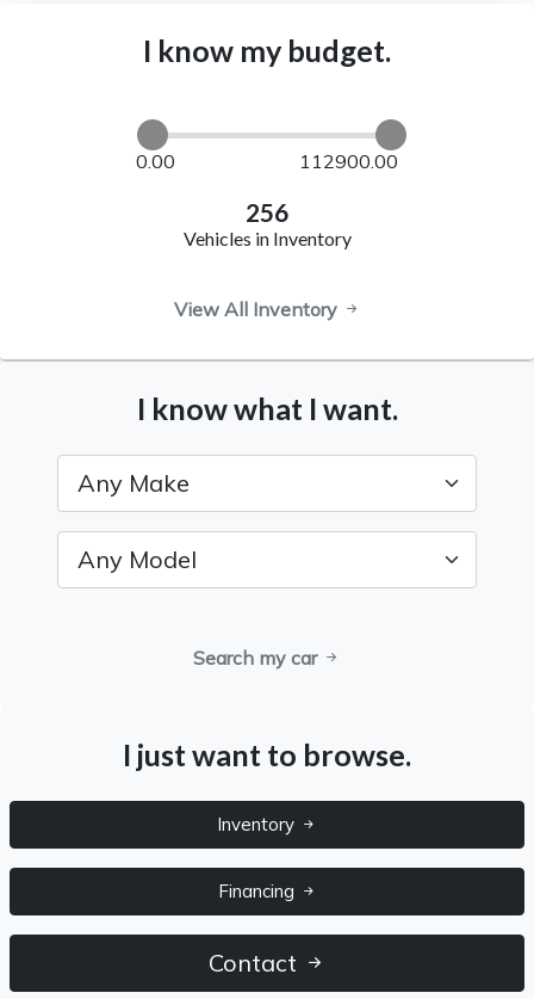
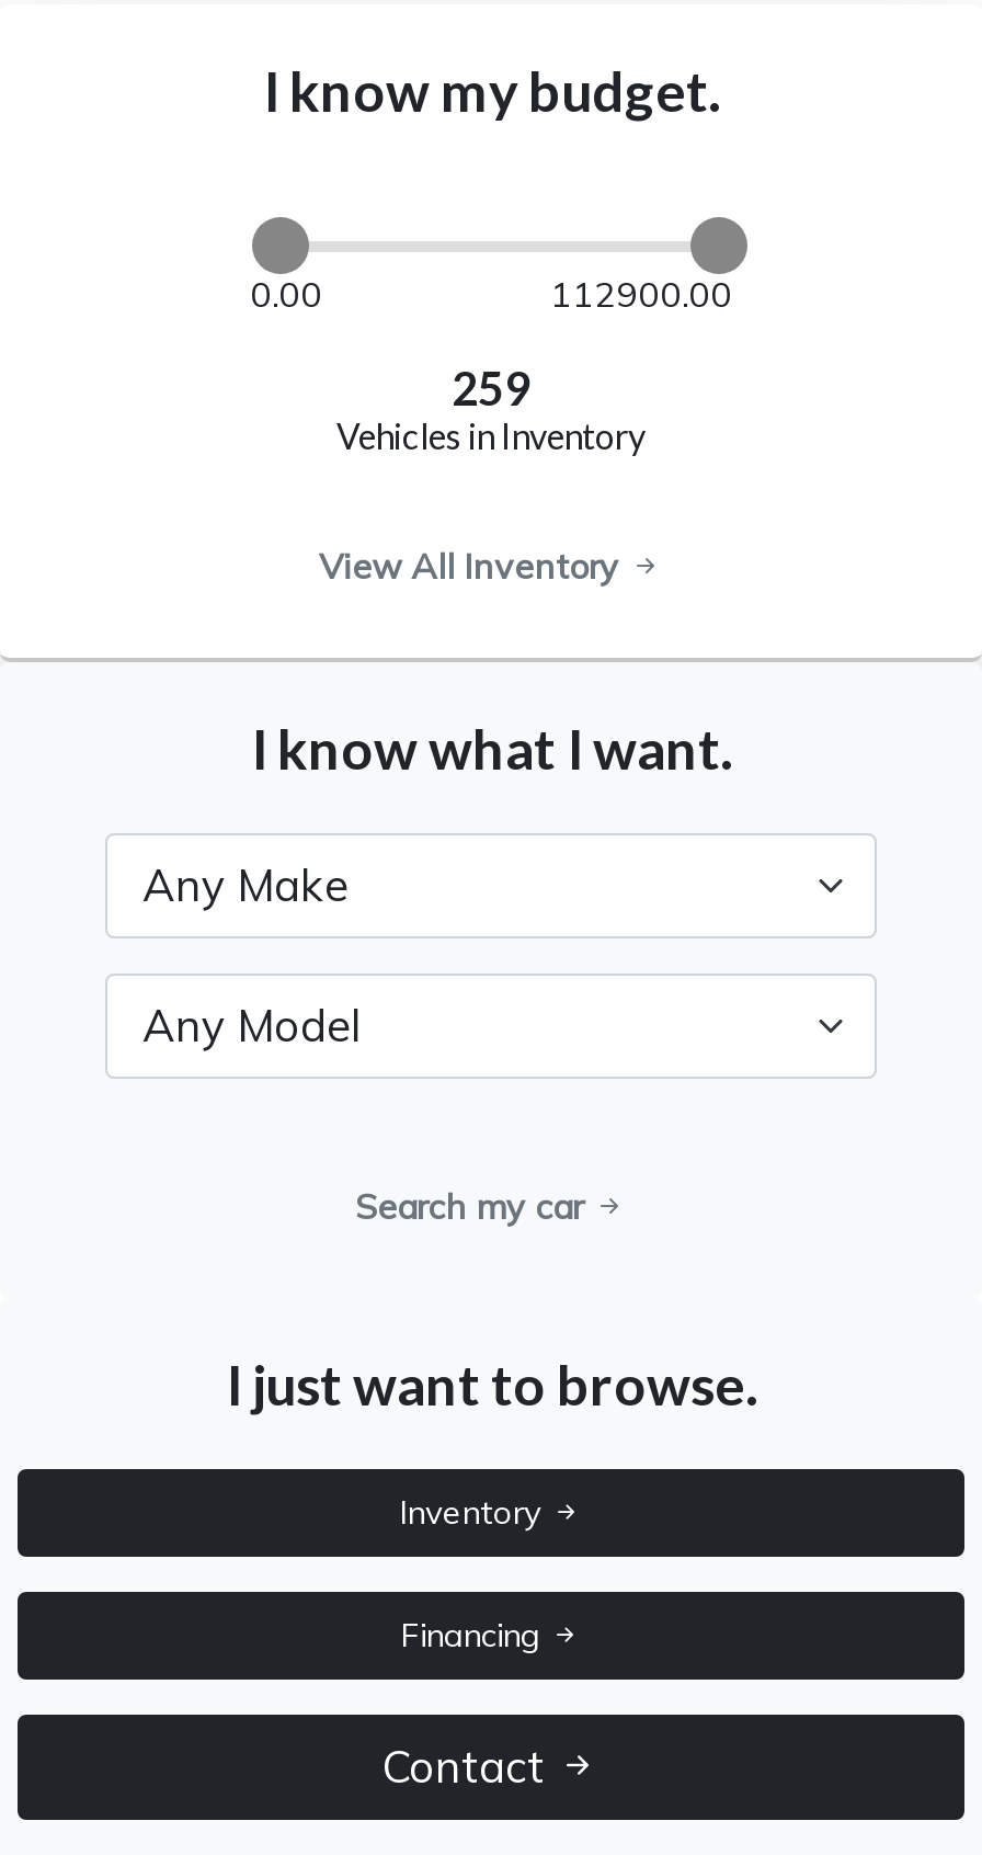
- 256
+ 259
